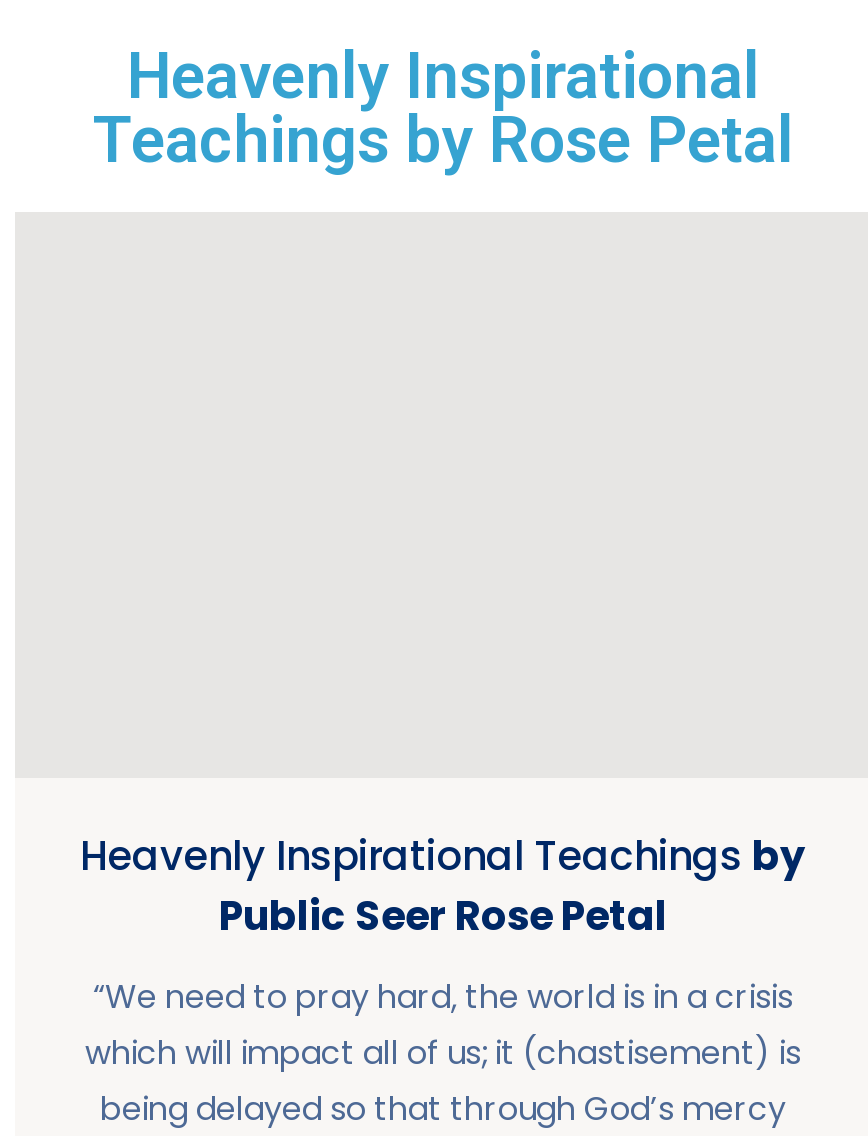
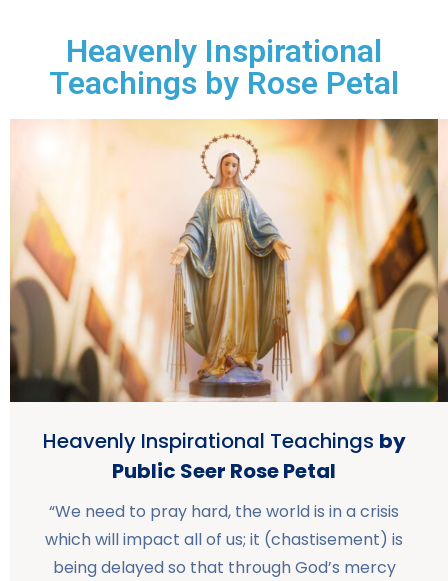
+ [image]
